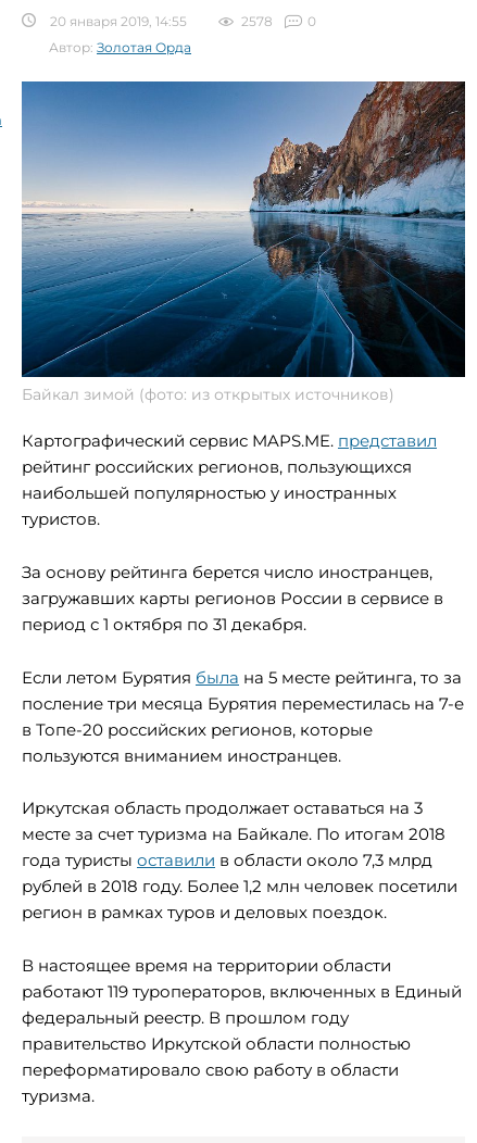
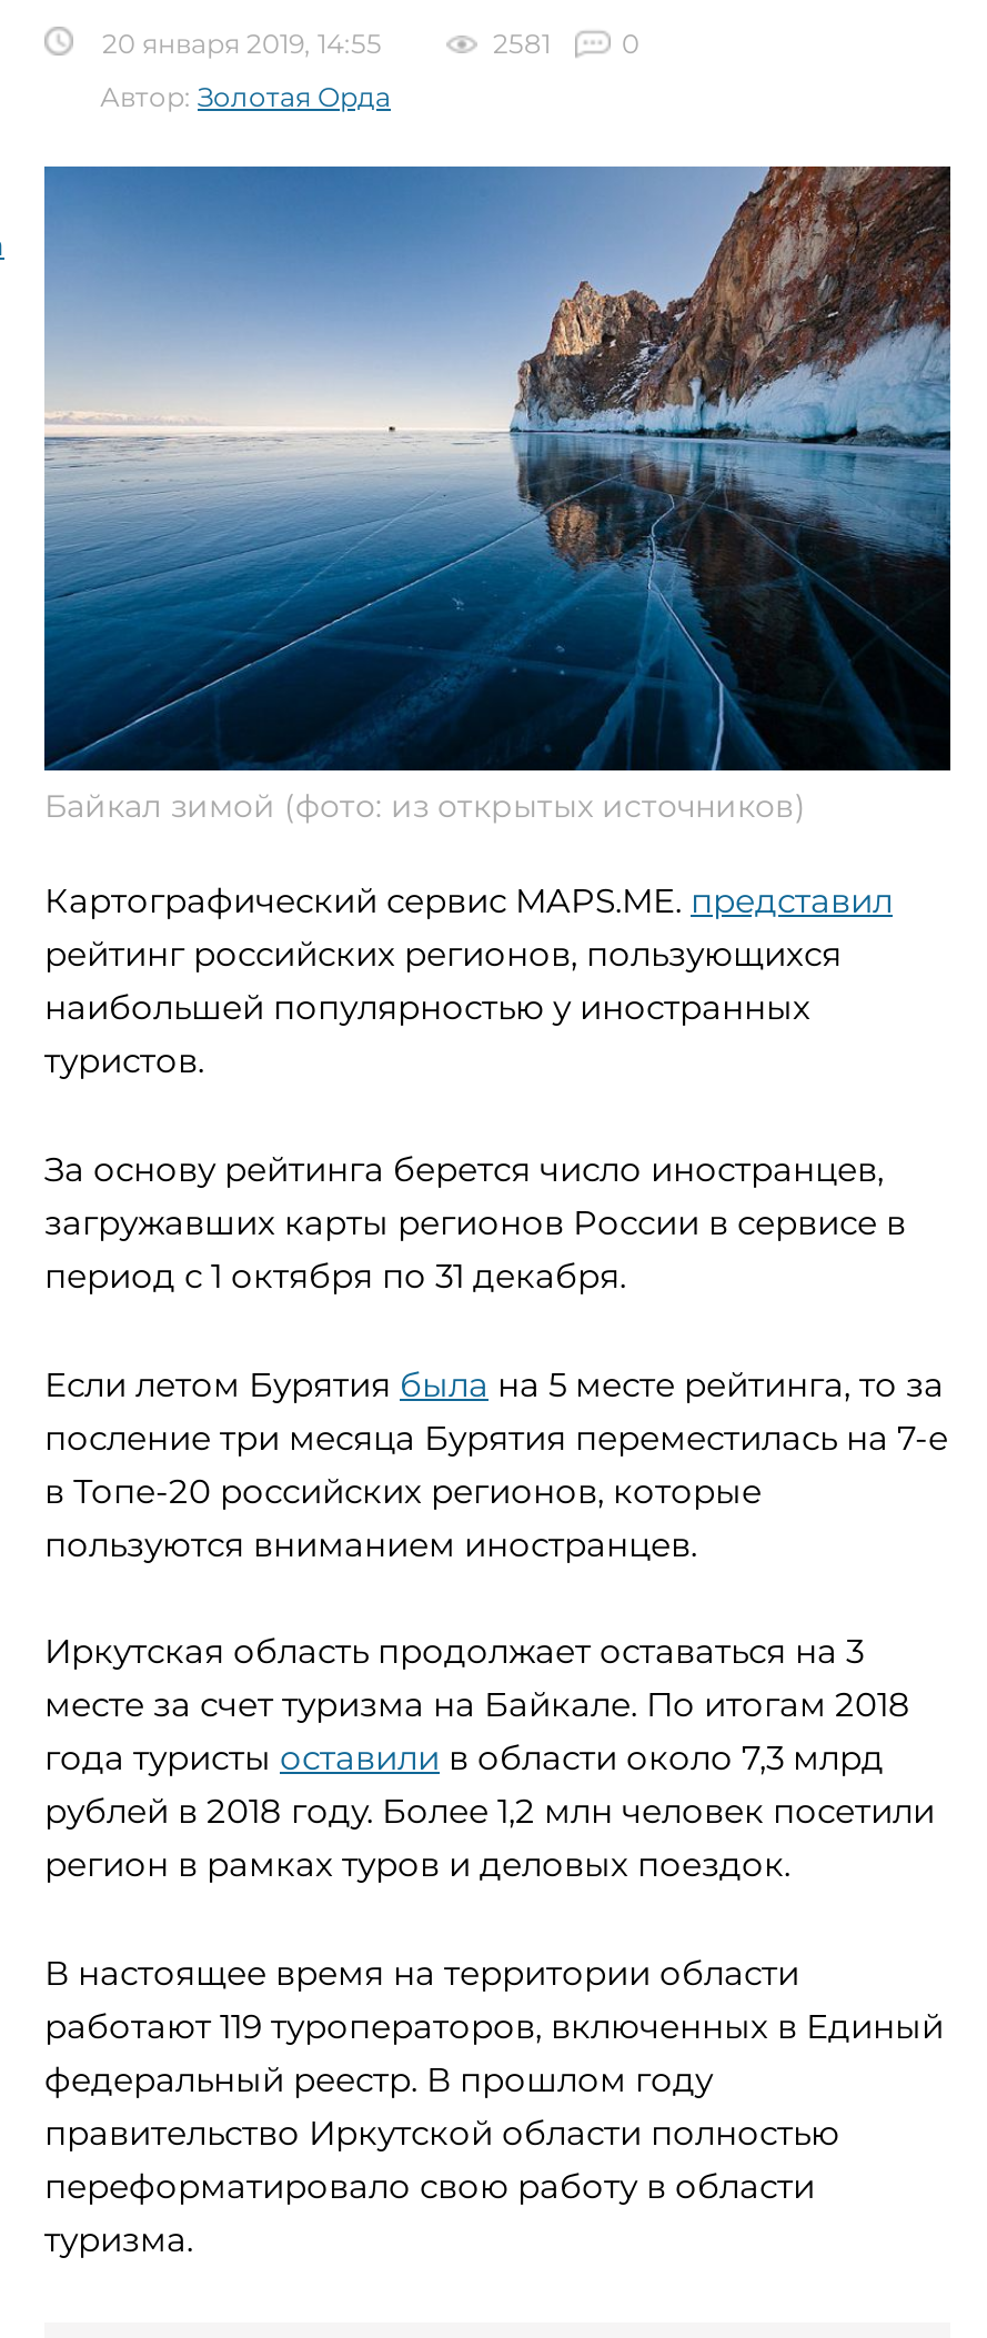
- 2578
+ 2581
